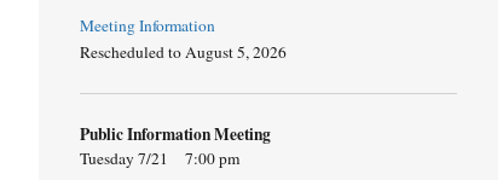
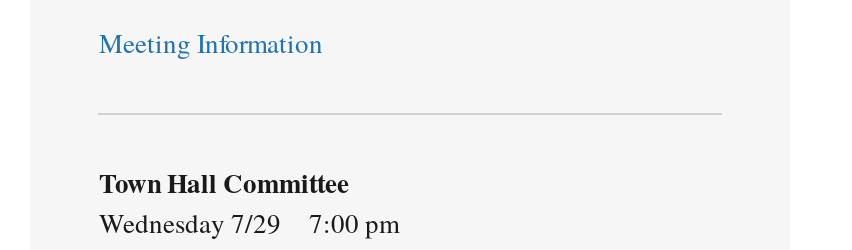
- Rescheduled to August 5, 2026
- Public Information Meeting
- Tuesday 7/21
+ Town Hall Committee
+ Wednesday 7/29
